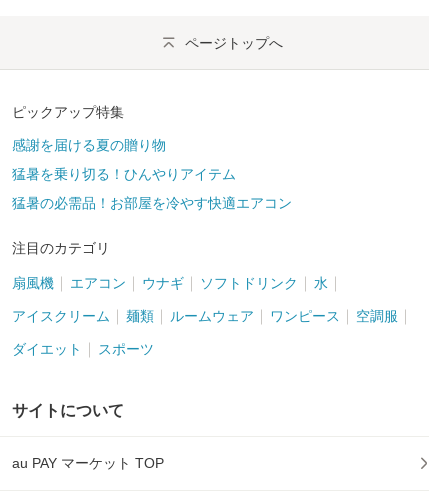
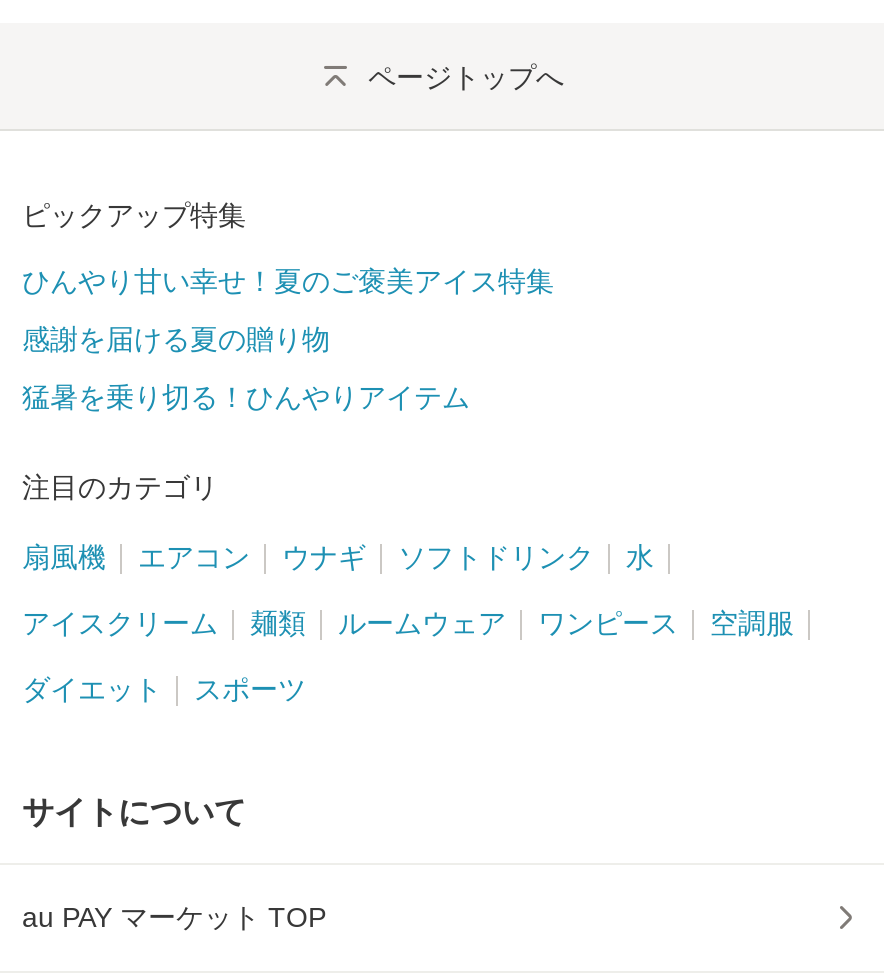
+ ひんやり甘い幸せ！夏のご褒美アイス特集

moved down: 感謝を届ける夏の贈り物 | 猛暑を乗り切る！ひんやりアイテム

- 猛暑の必需品！お部屋を冷やす快適エアコン
